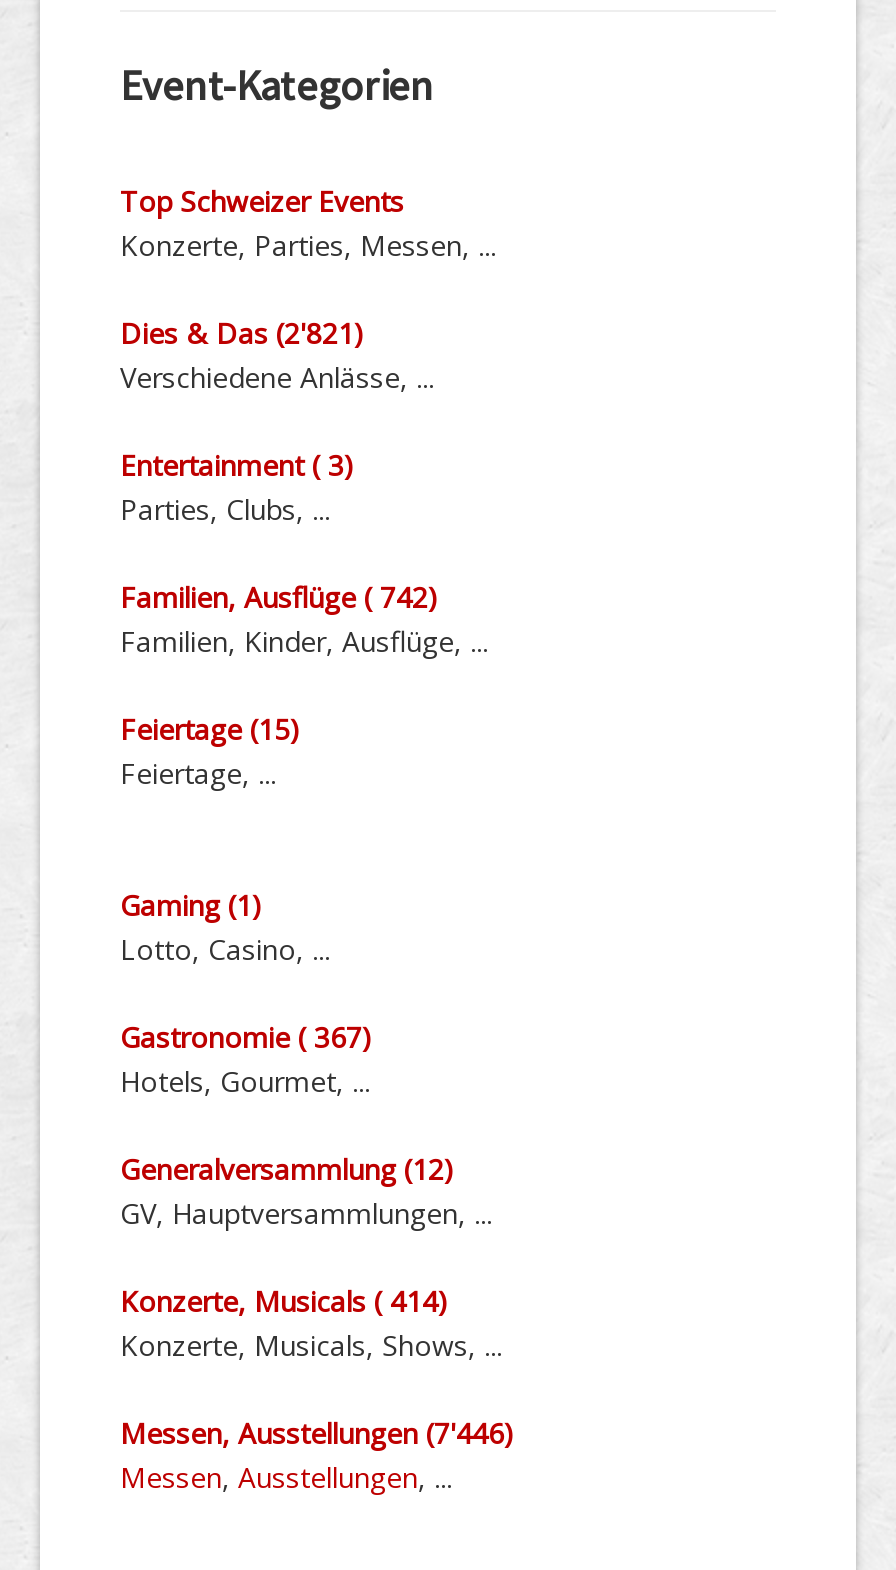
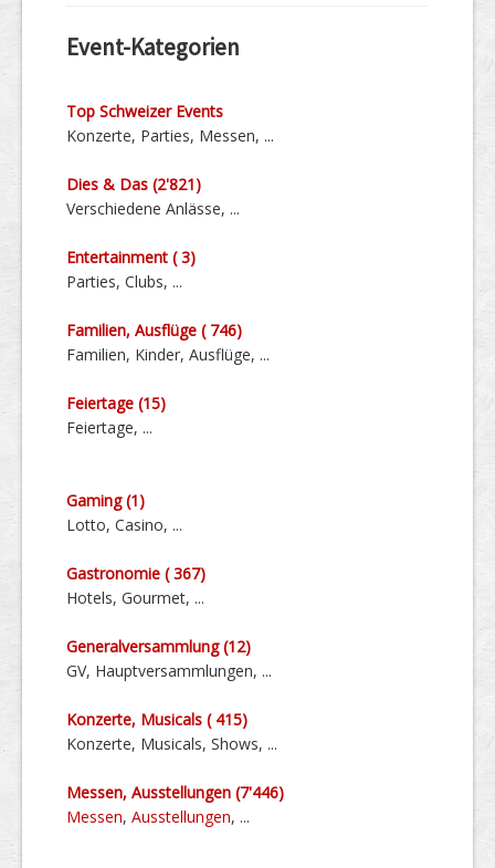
- Familien, Ausflüge ( 742)
+ Familien, Ausflüge ( 746)

- Konzerte, Musicals ( 414)
+ Konzerte, Musicals ( 415)
